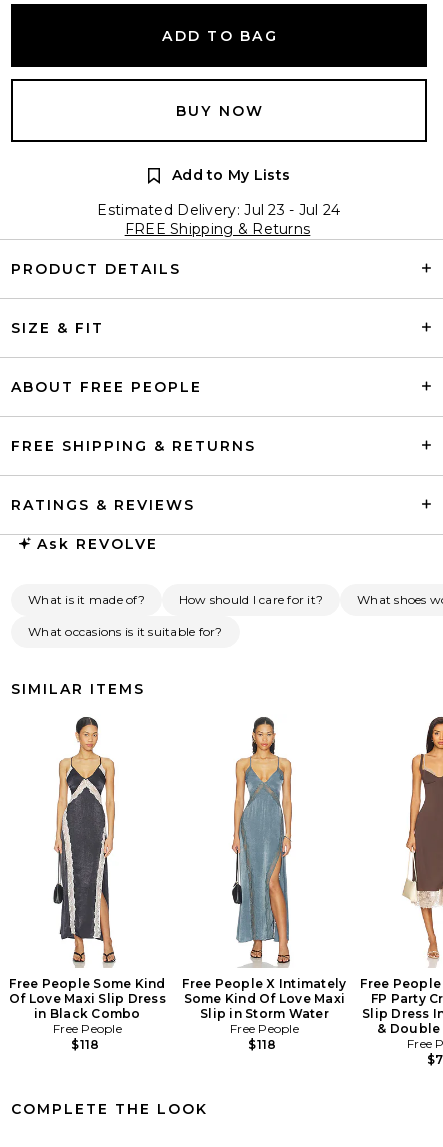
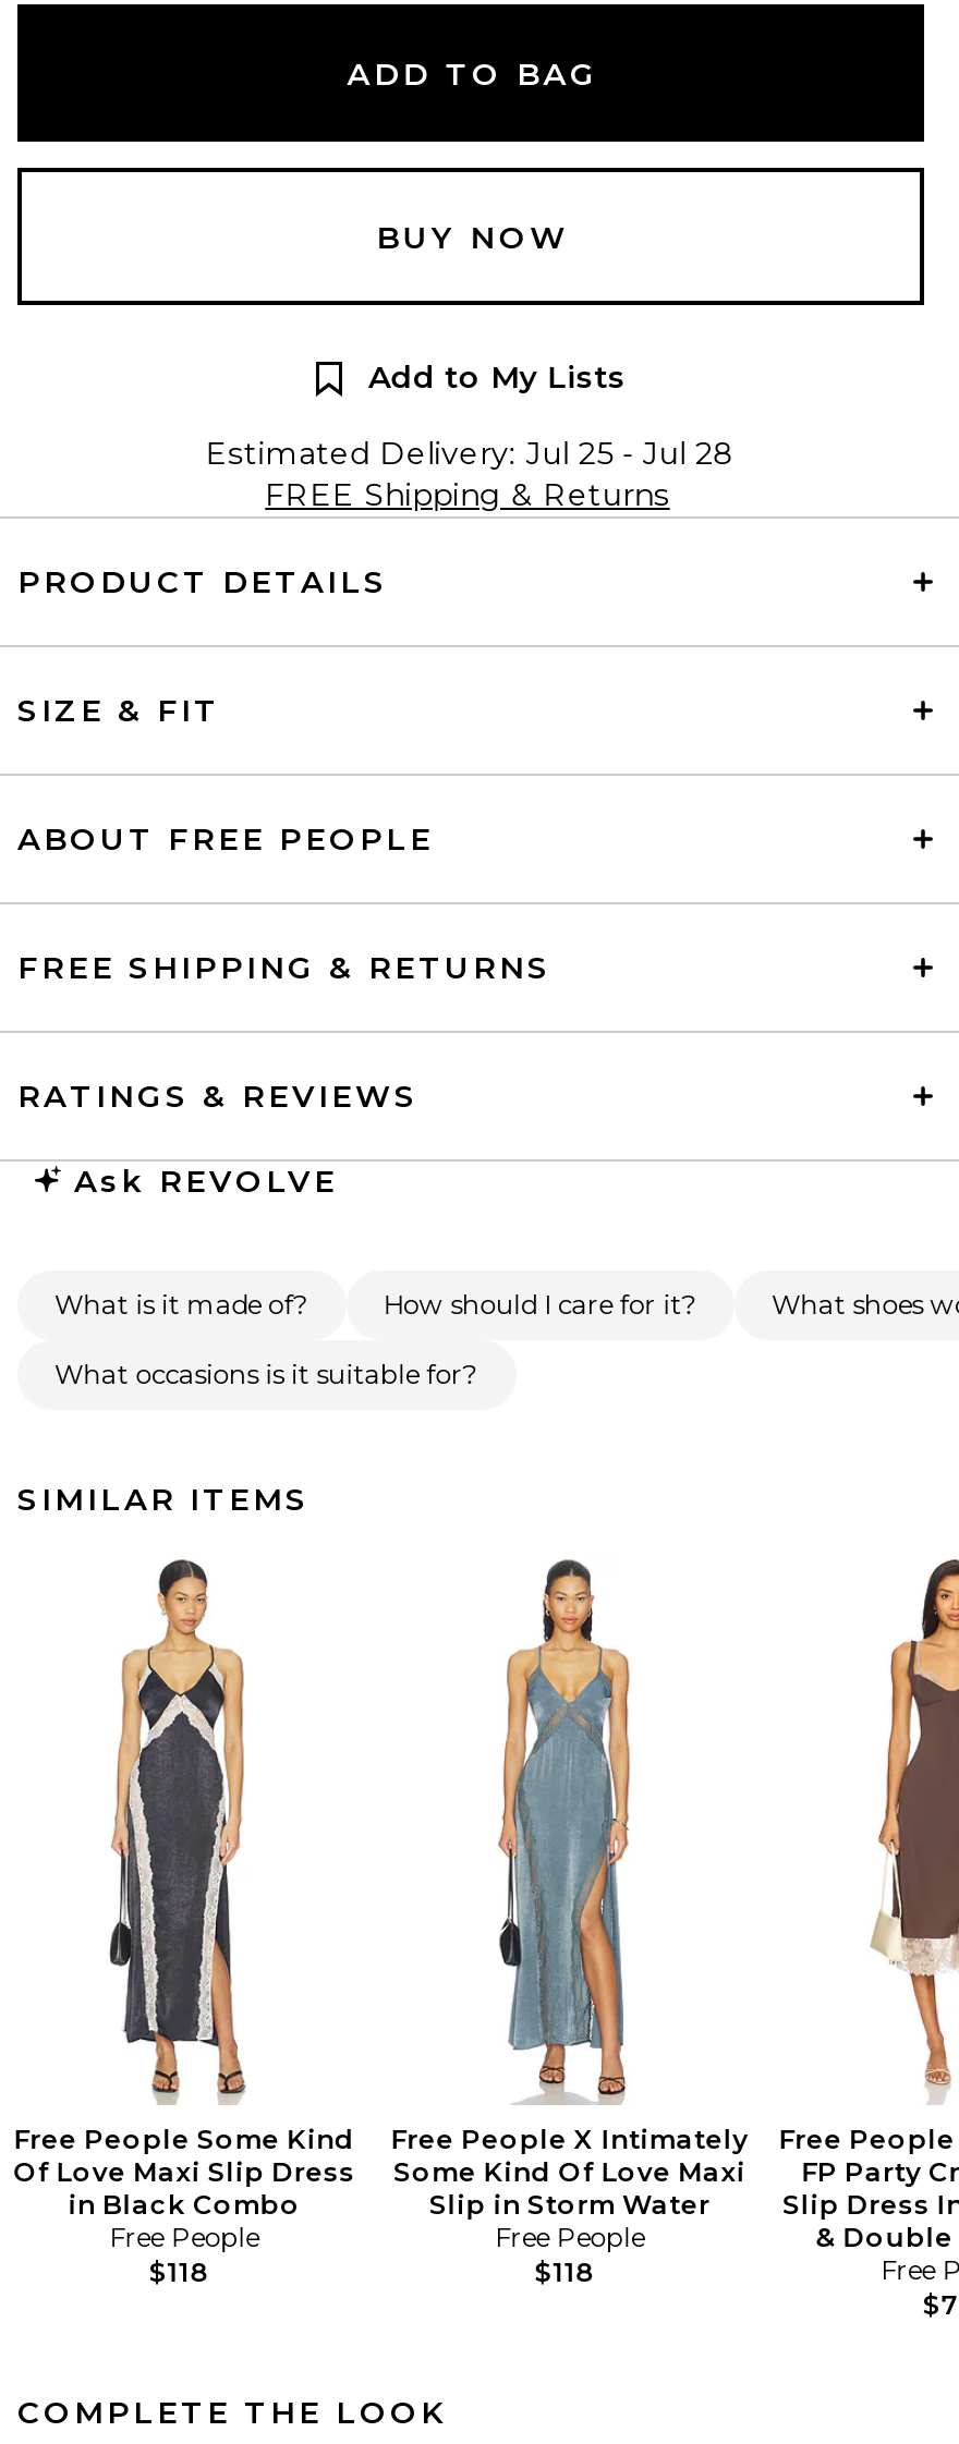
- Estimated Delivery: Jul 23 - Jul 24
+ Estimated Delivery: Jul 25 - Jul 28
